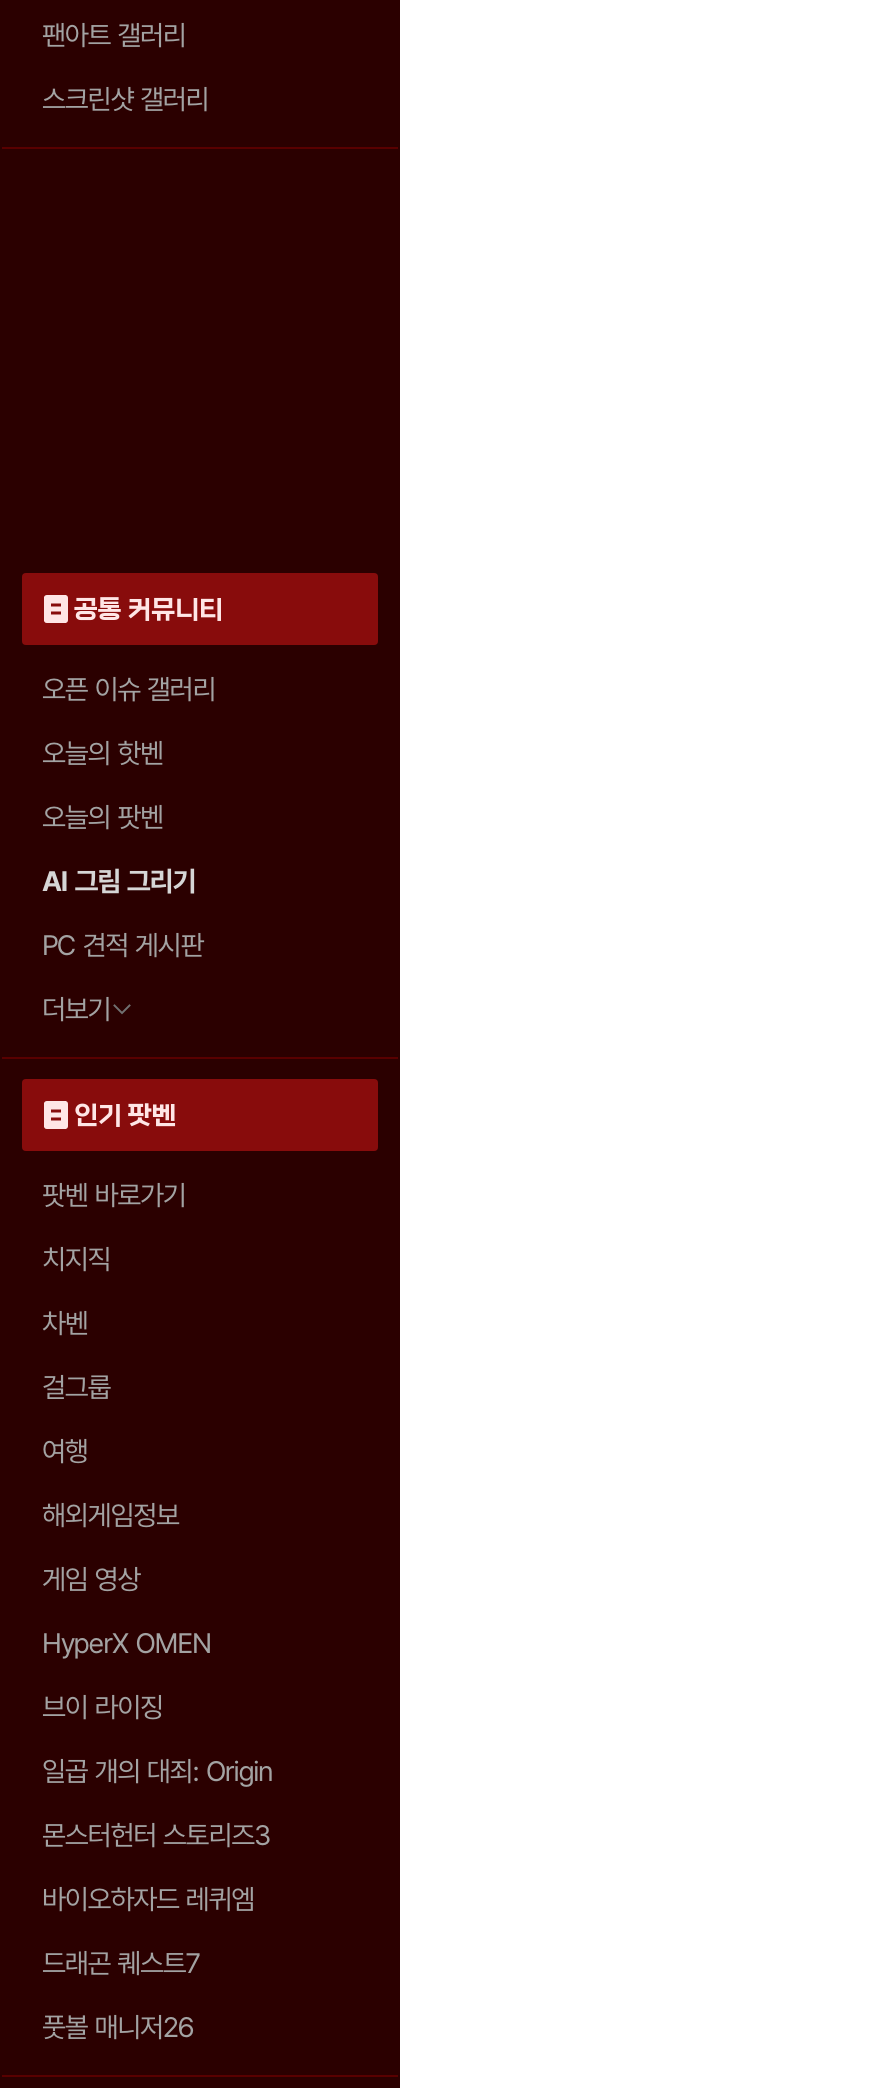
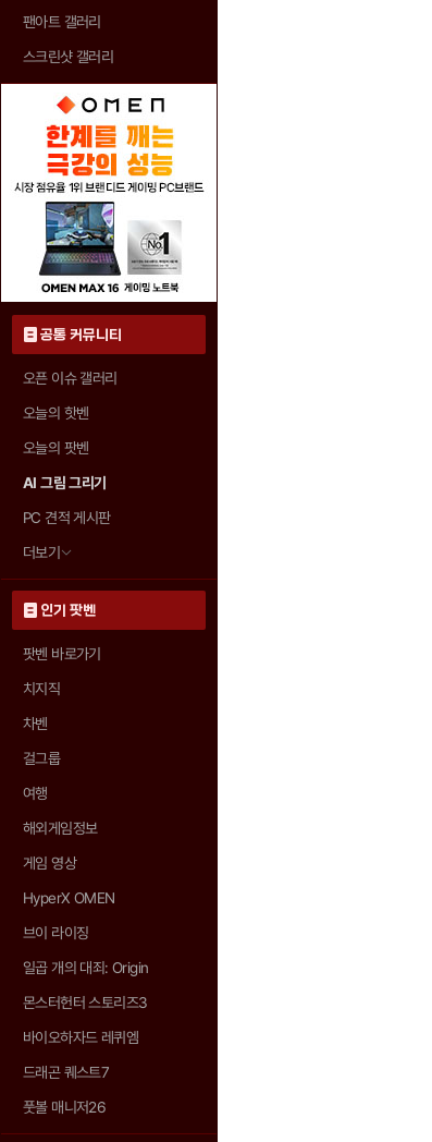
+ [image]
